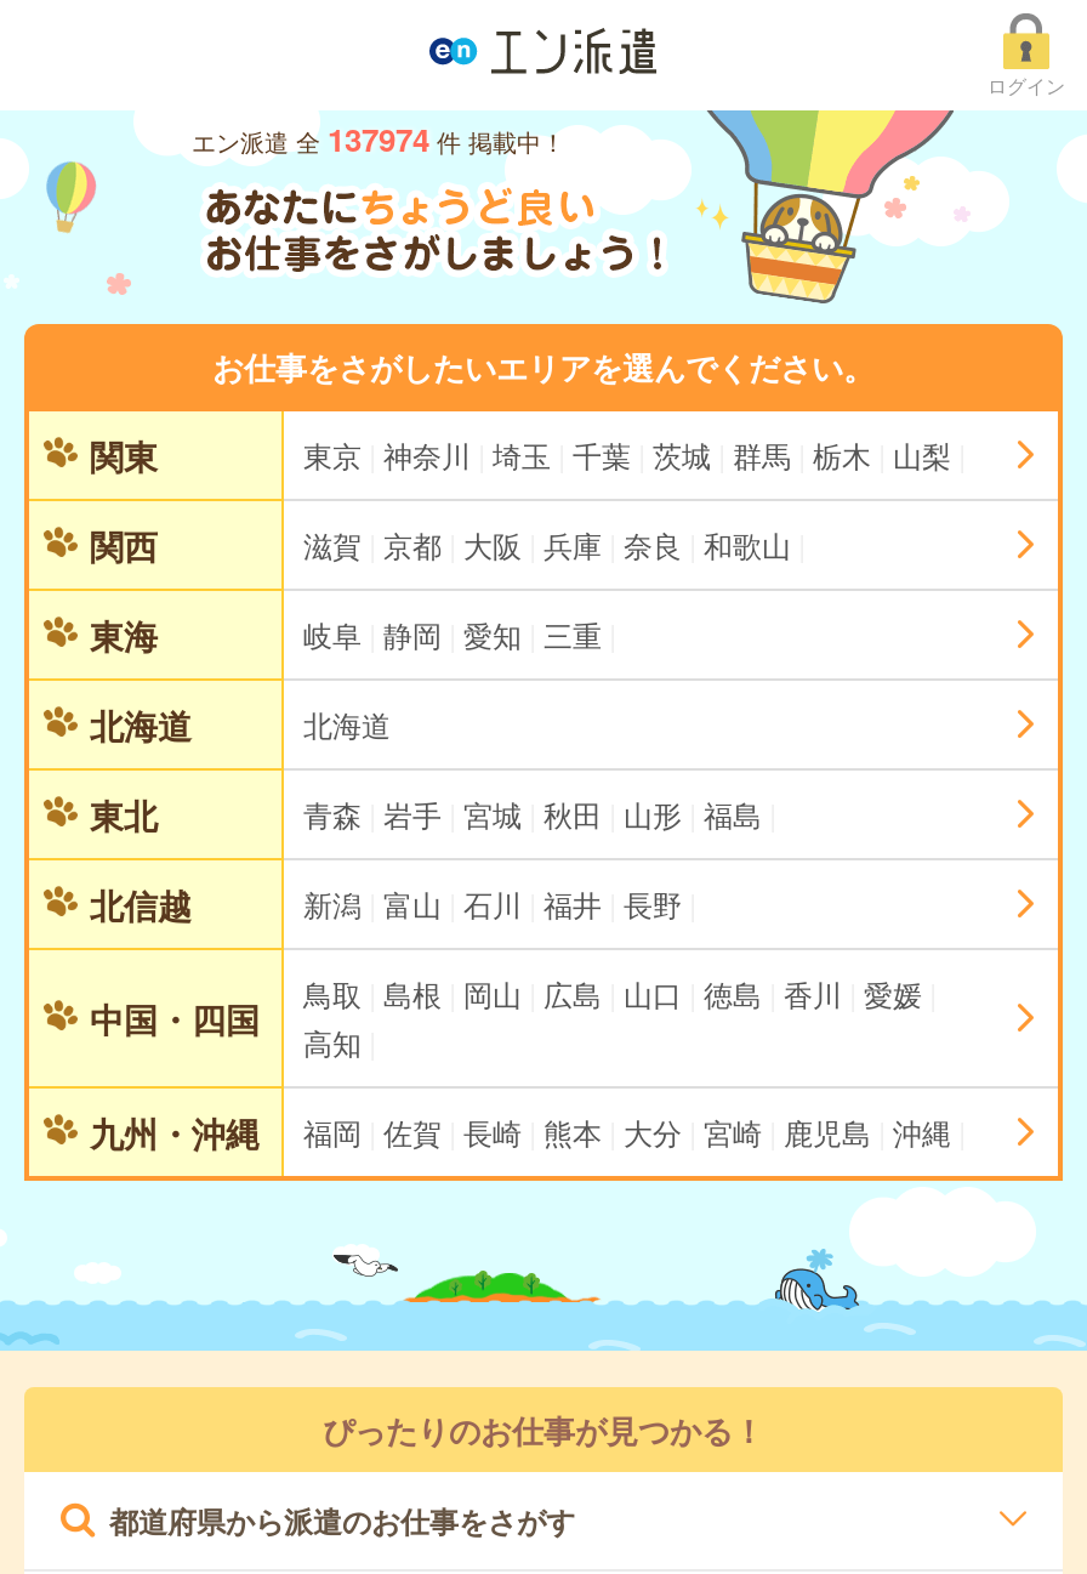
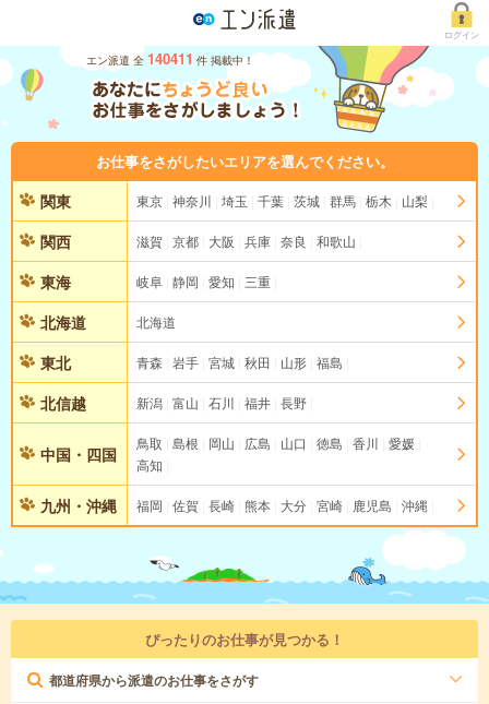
- エン派遣 全 137974 件 掲載中！
+ エン派遣 全 140411 件 掲載中！
